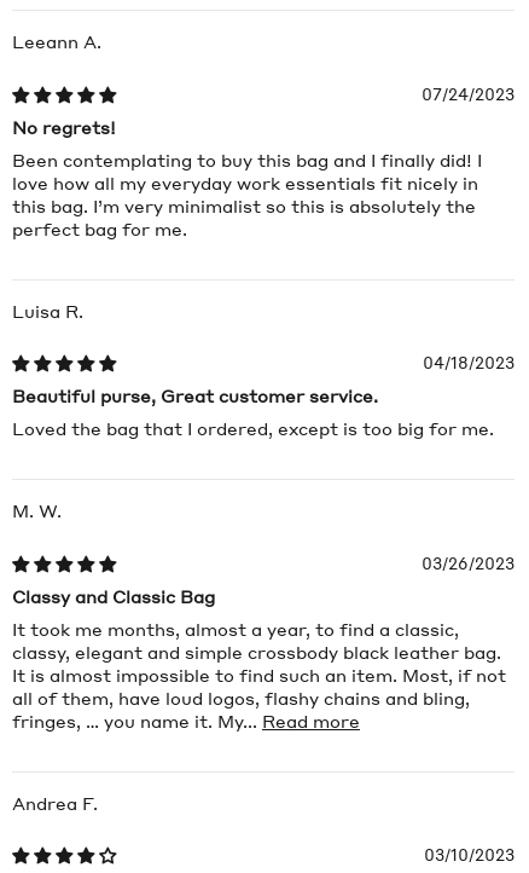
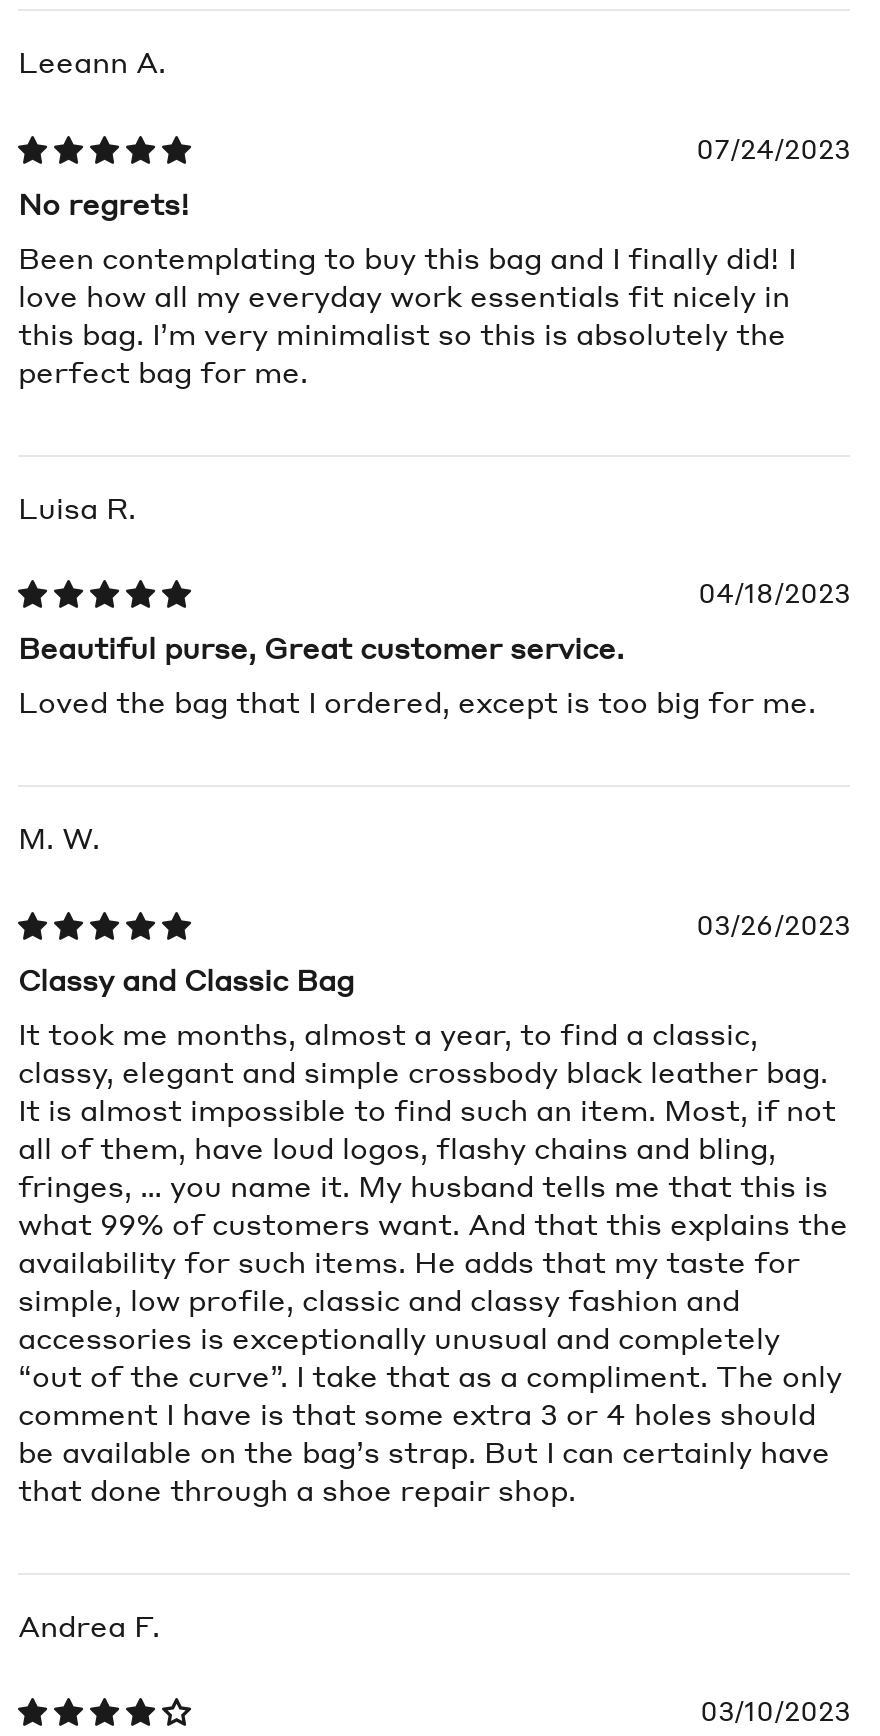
- fringes, … you name it. My... Read more
+ fringes, … you name it. My husband tells me that this is
+ what 99% of customers want. And that this explains the
+ availability for such items. He adds that my taste for
+ simple, low profile, classic and classy fashion and
+ accessories is exceptionally unusual and completely
+ “out of the curve”. I take that as a compliment. The only
+ comment I have is that some extra 3 or 4 holes should
+ be available on the bag’s strap. But I can certainly have
+ that done through a shoe repair shop.
